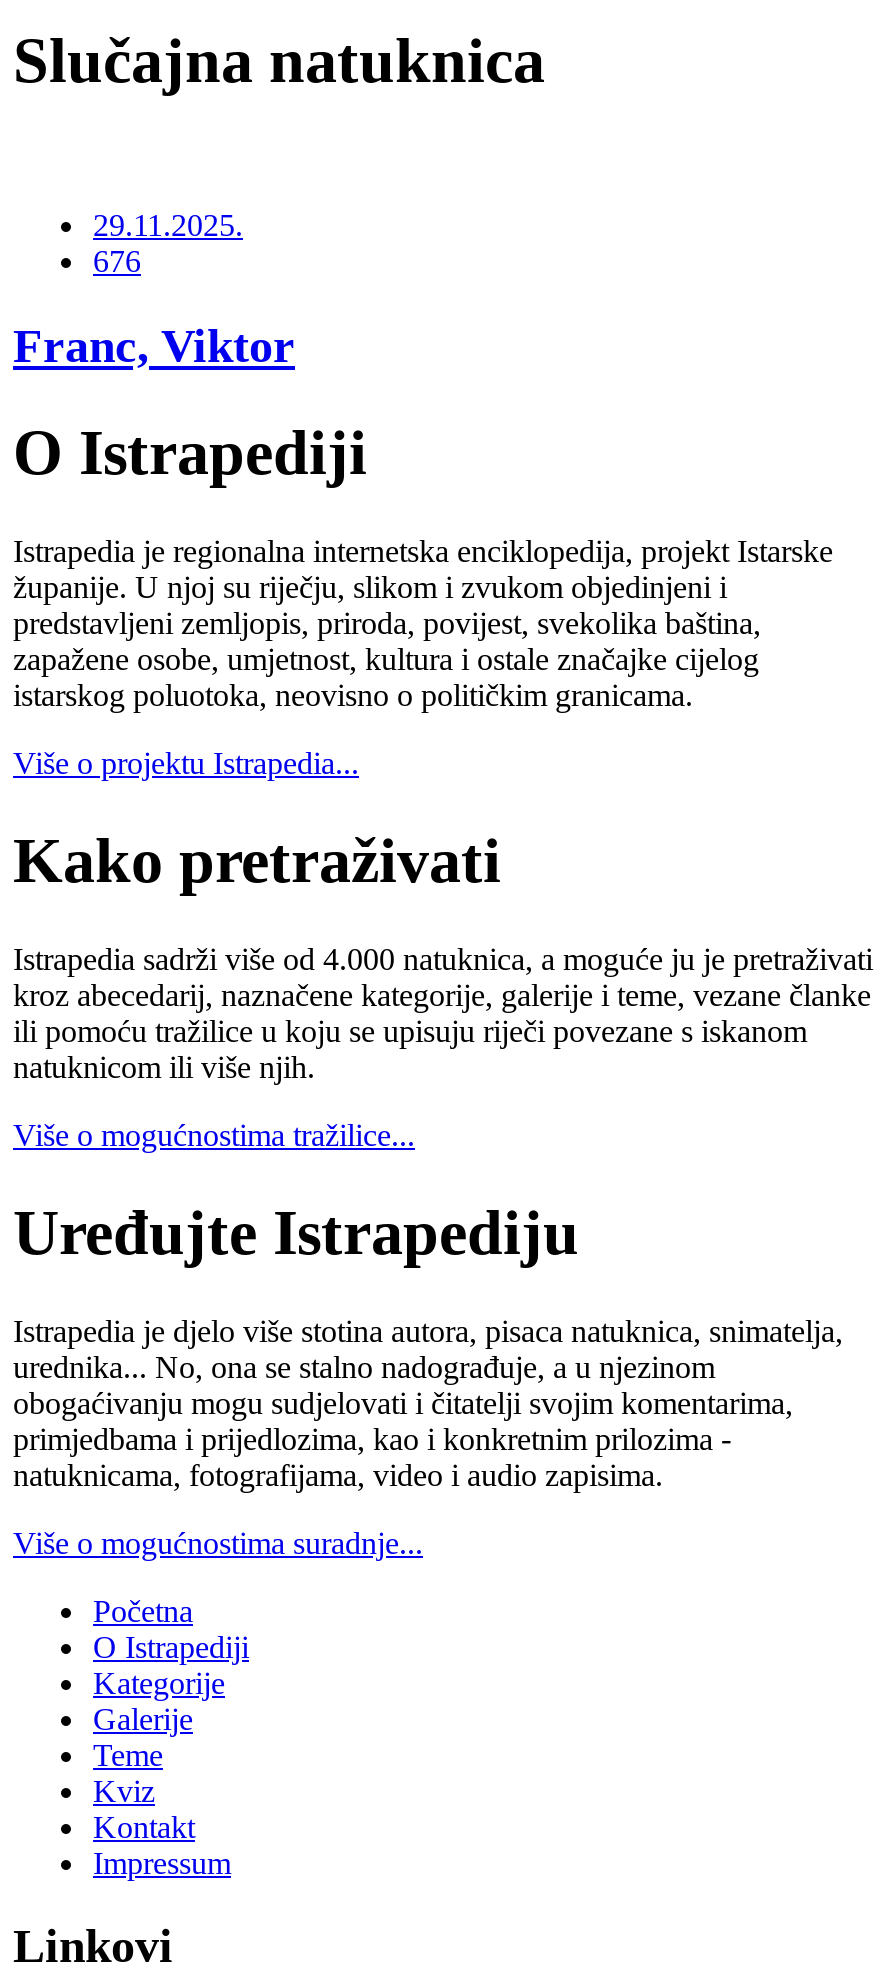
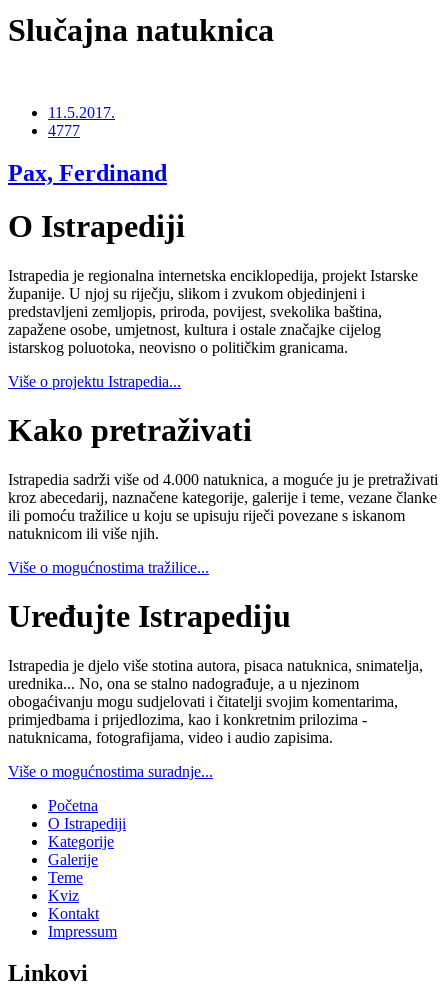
- 29.11.2025.
- 676
+ 11.5.2017.
+ 4777

- Franc, Viktor
+ Pax, Ferdinand
